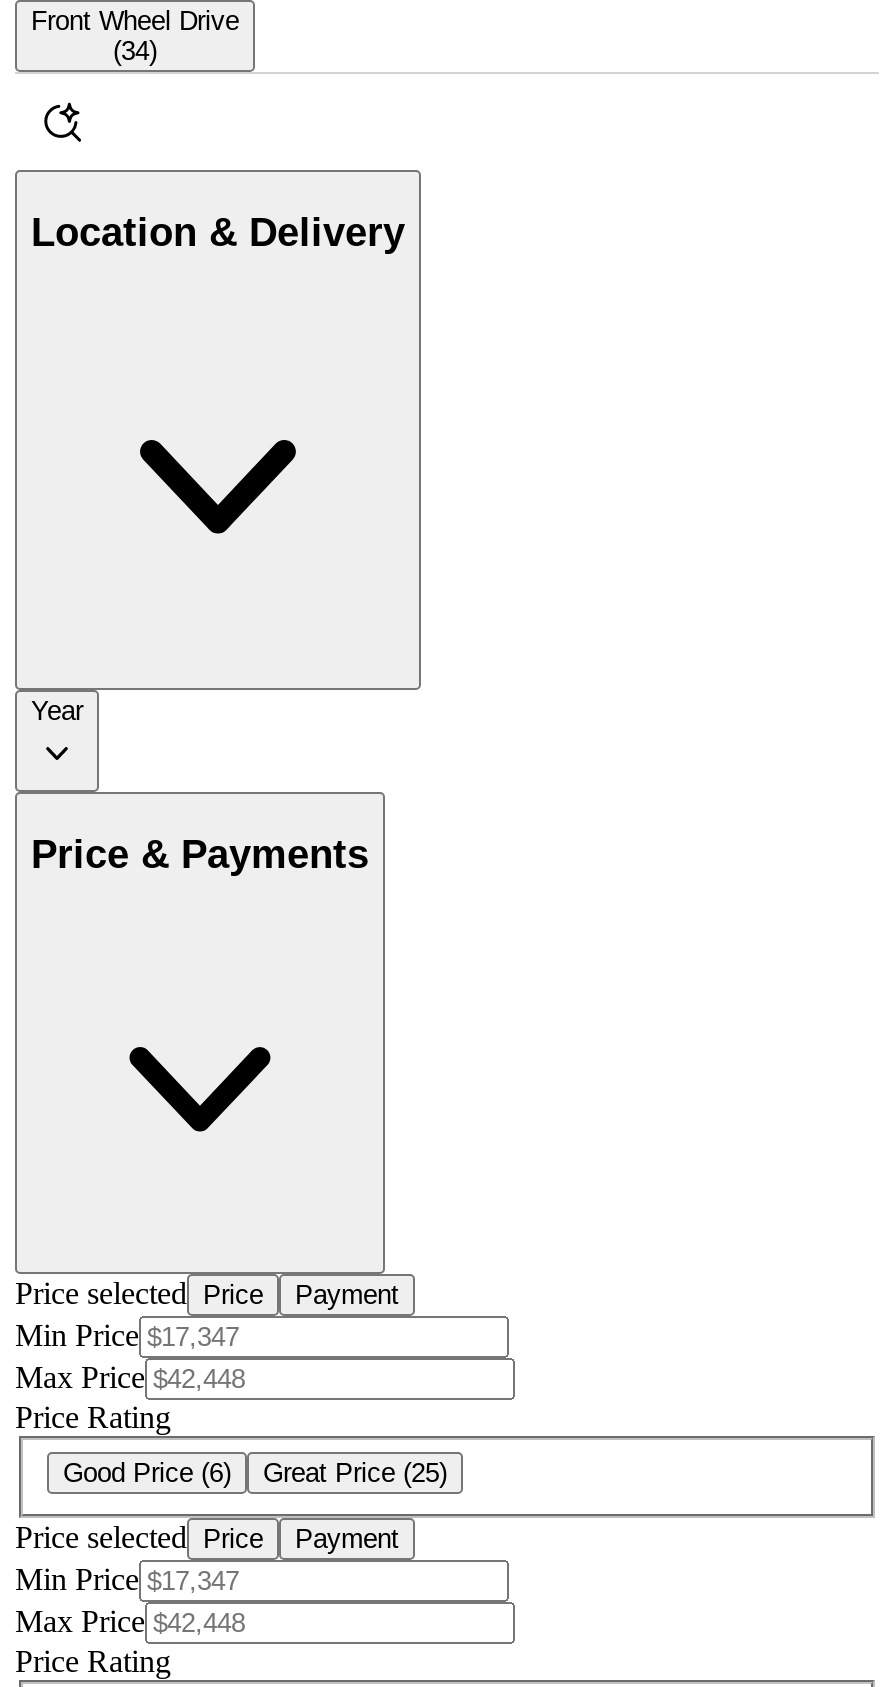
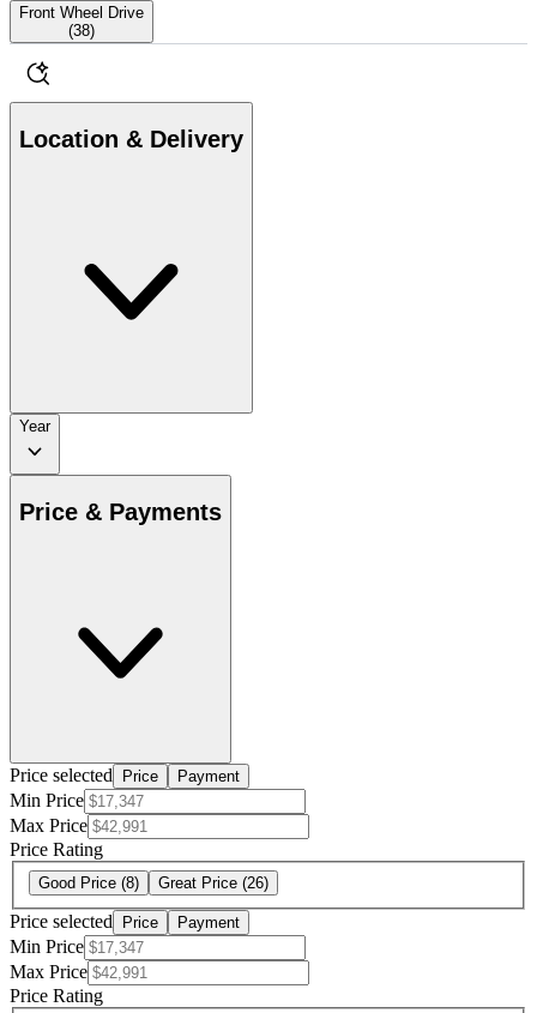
- (34)
+ (38)

- Good Price (6)
+ Good Price (8)

- Great Price (25)
+ Great Price (26)
